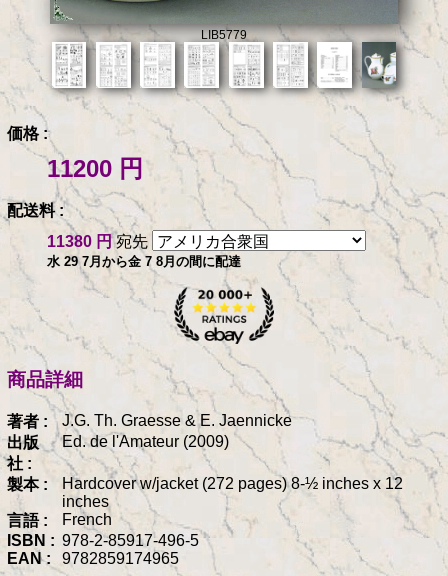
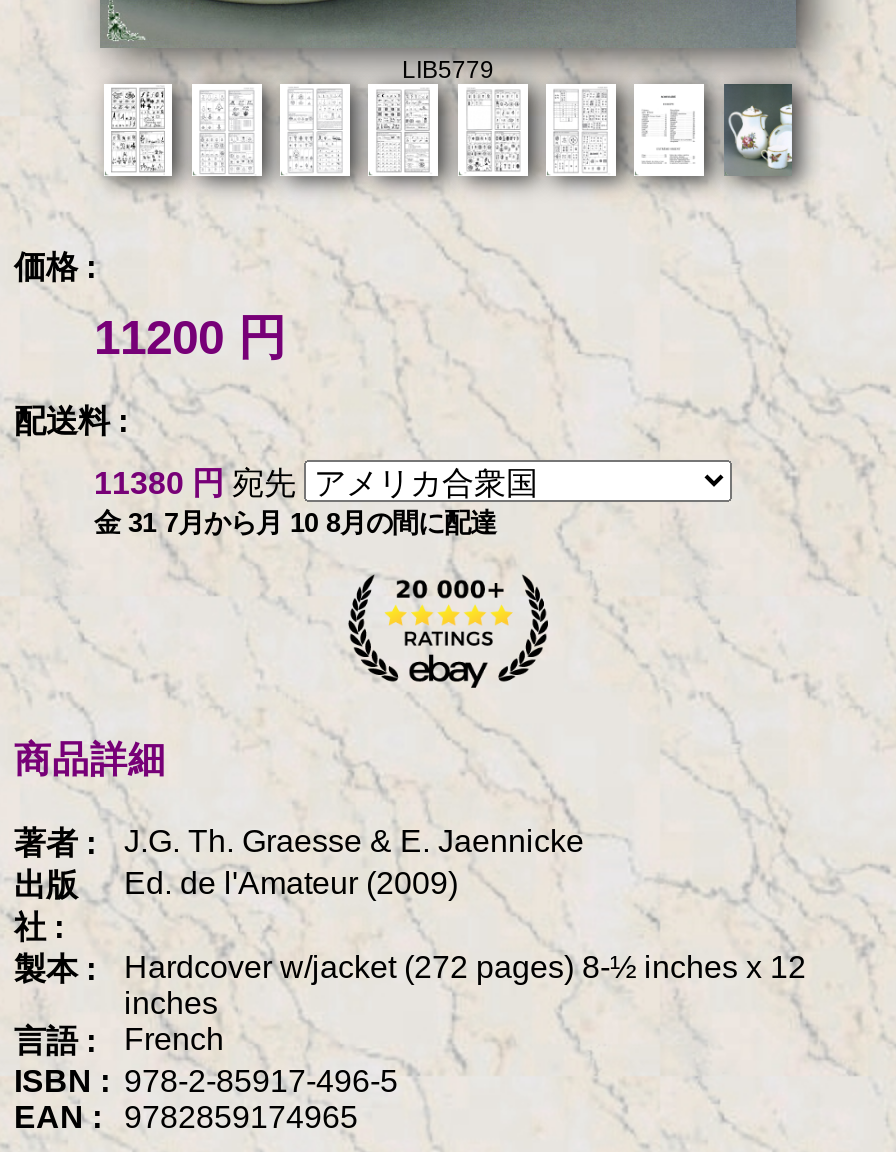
- 水 29 7月から金 7 8月の間に配達
+ 金 31 7月から月 10 8月の間に配達
